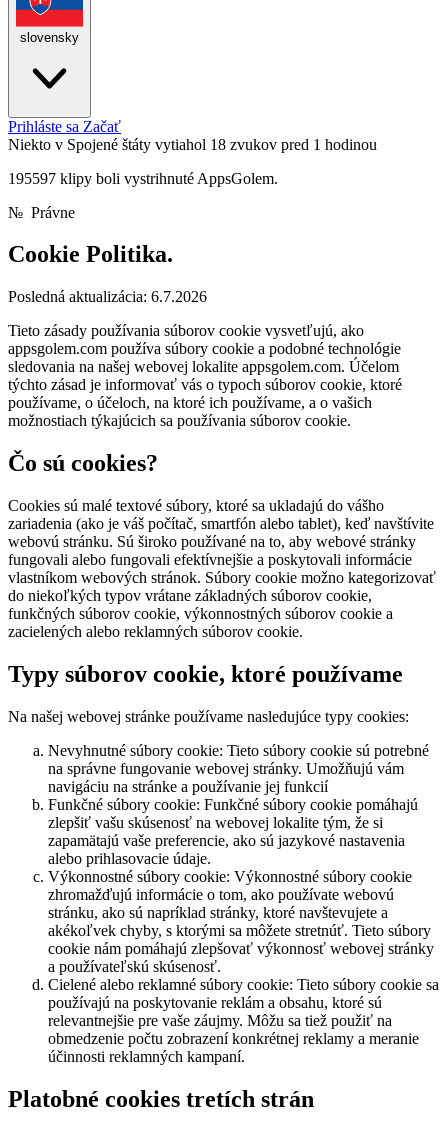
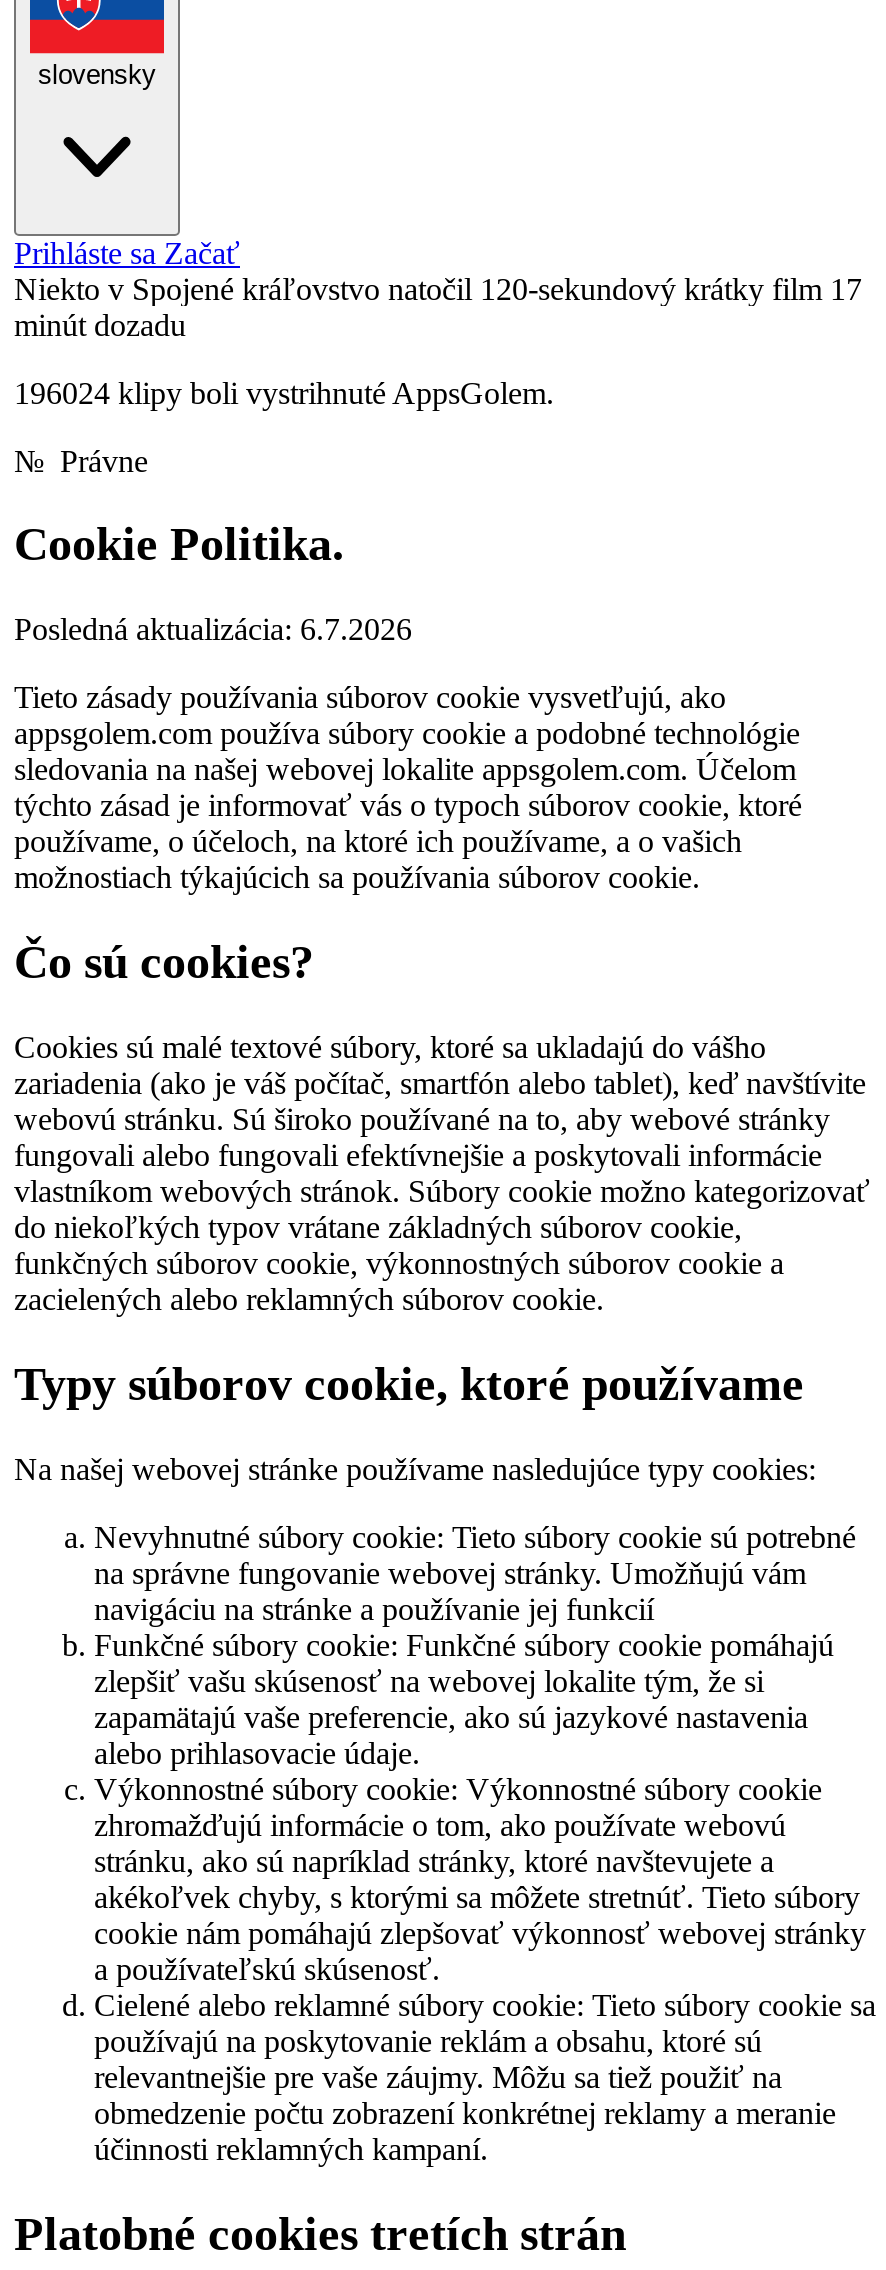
- Niekto v Spojené štáty vytiahol 18 zvukov pred 1 hodinou
+ Niekto v Spojené kráľovstvo natočil 120-sekundový krátky film 17
+ minút dozadu

- 195597 klipy boli vystrihnuté AppsGolem.
+ 196024 klipy boli vystrihnuté AppsGolem.
